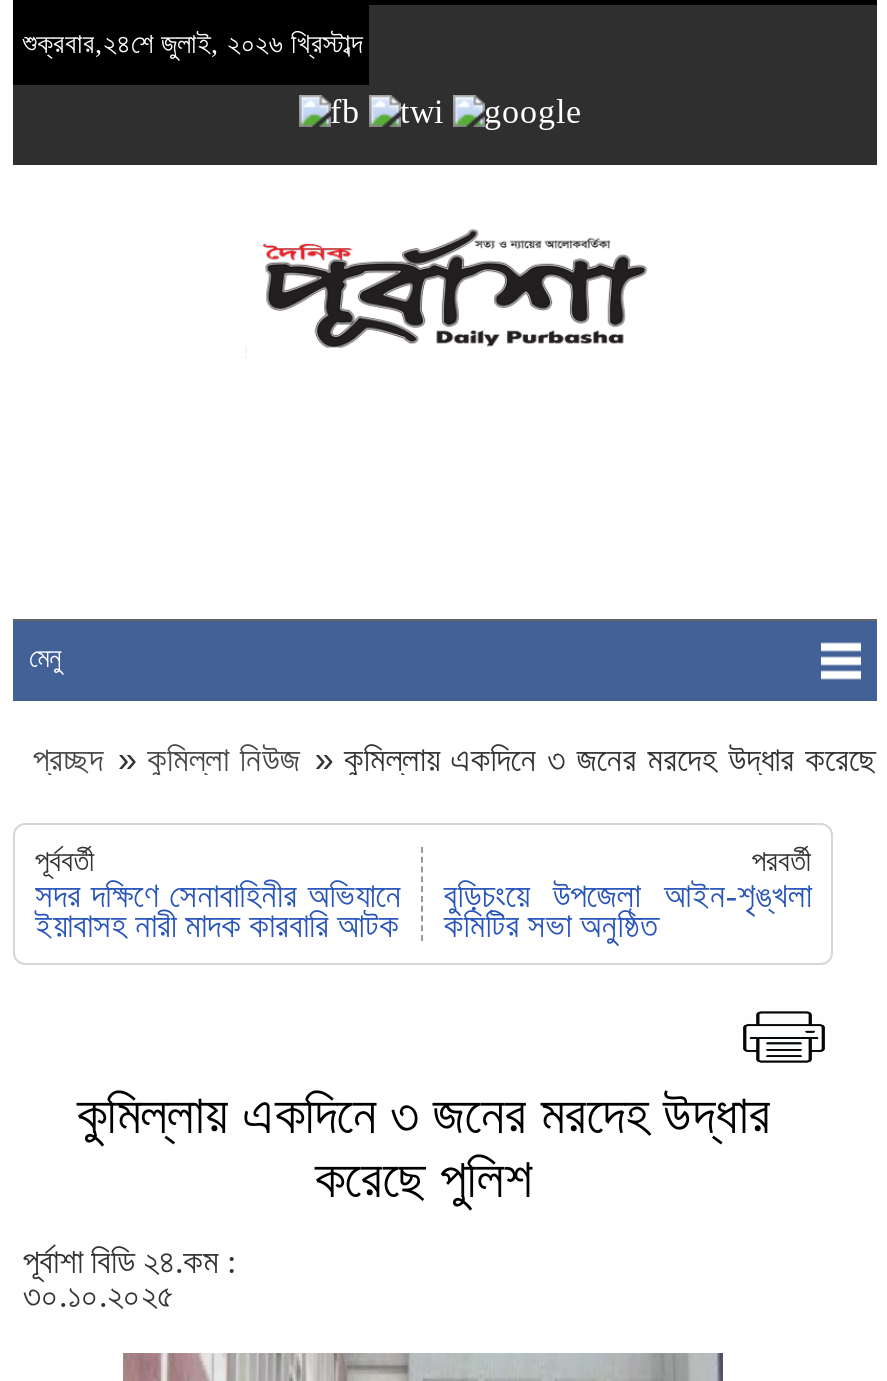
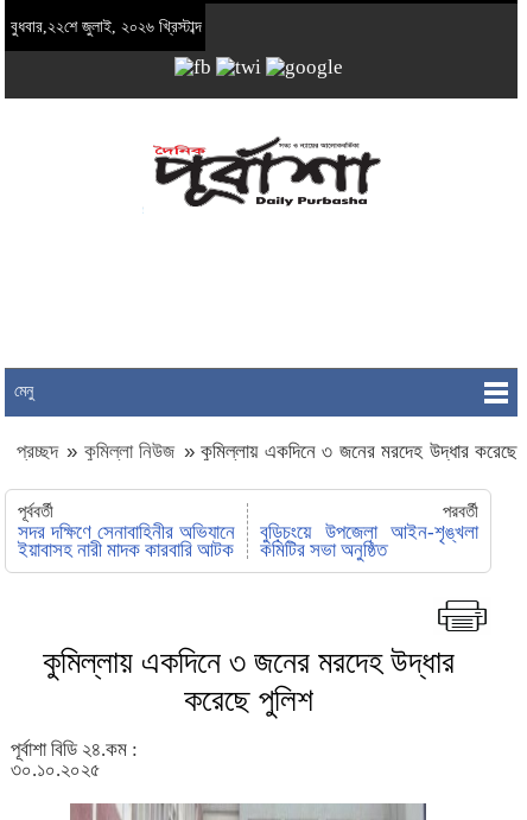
- শুক্রবার,২৪শে জুলাই, ২০২৬ খ্রিস্টাব্দ
+ বুধবার,২২শে জুলাই, ২০২৬ খ্রিস্টাব্দ
